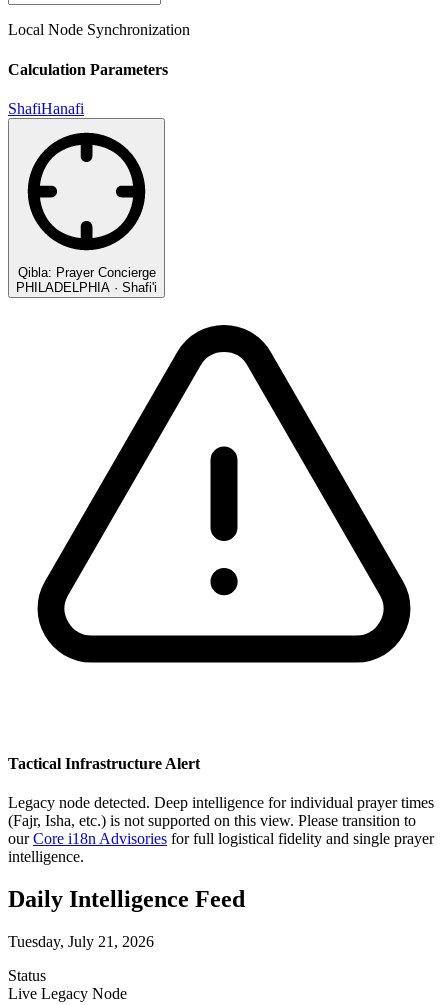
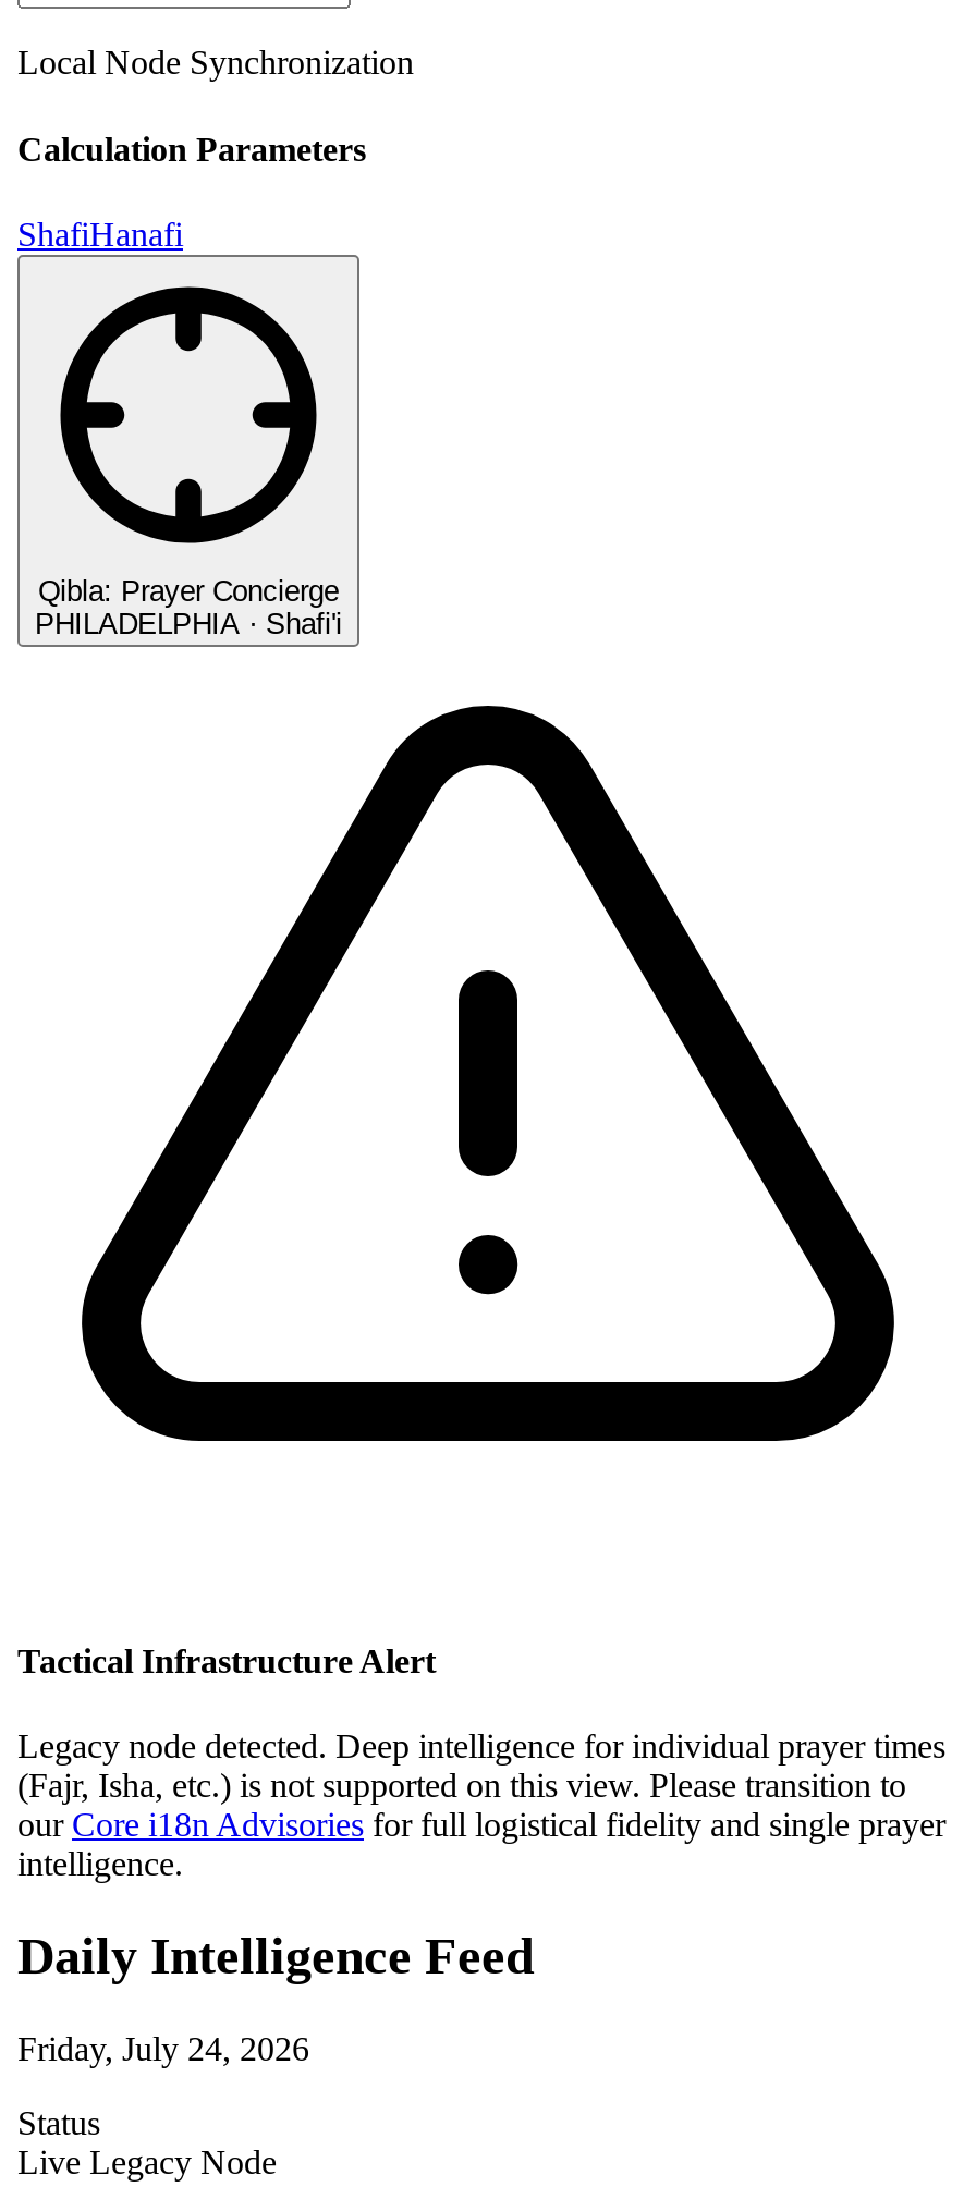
- Tuesday, July 21, 2026
+ Friday, July 24, 2026
